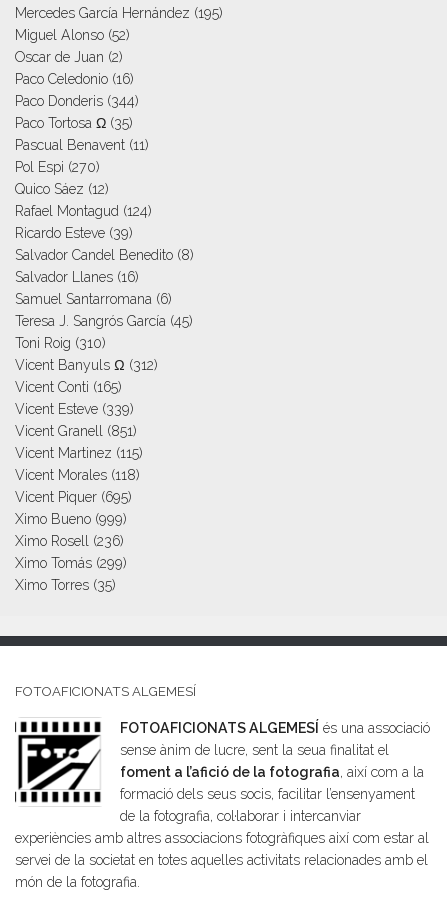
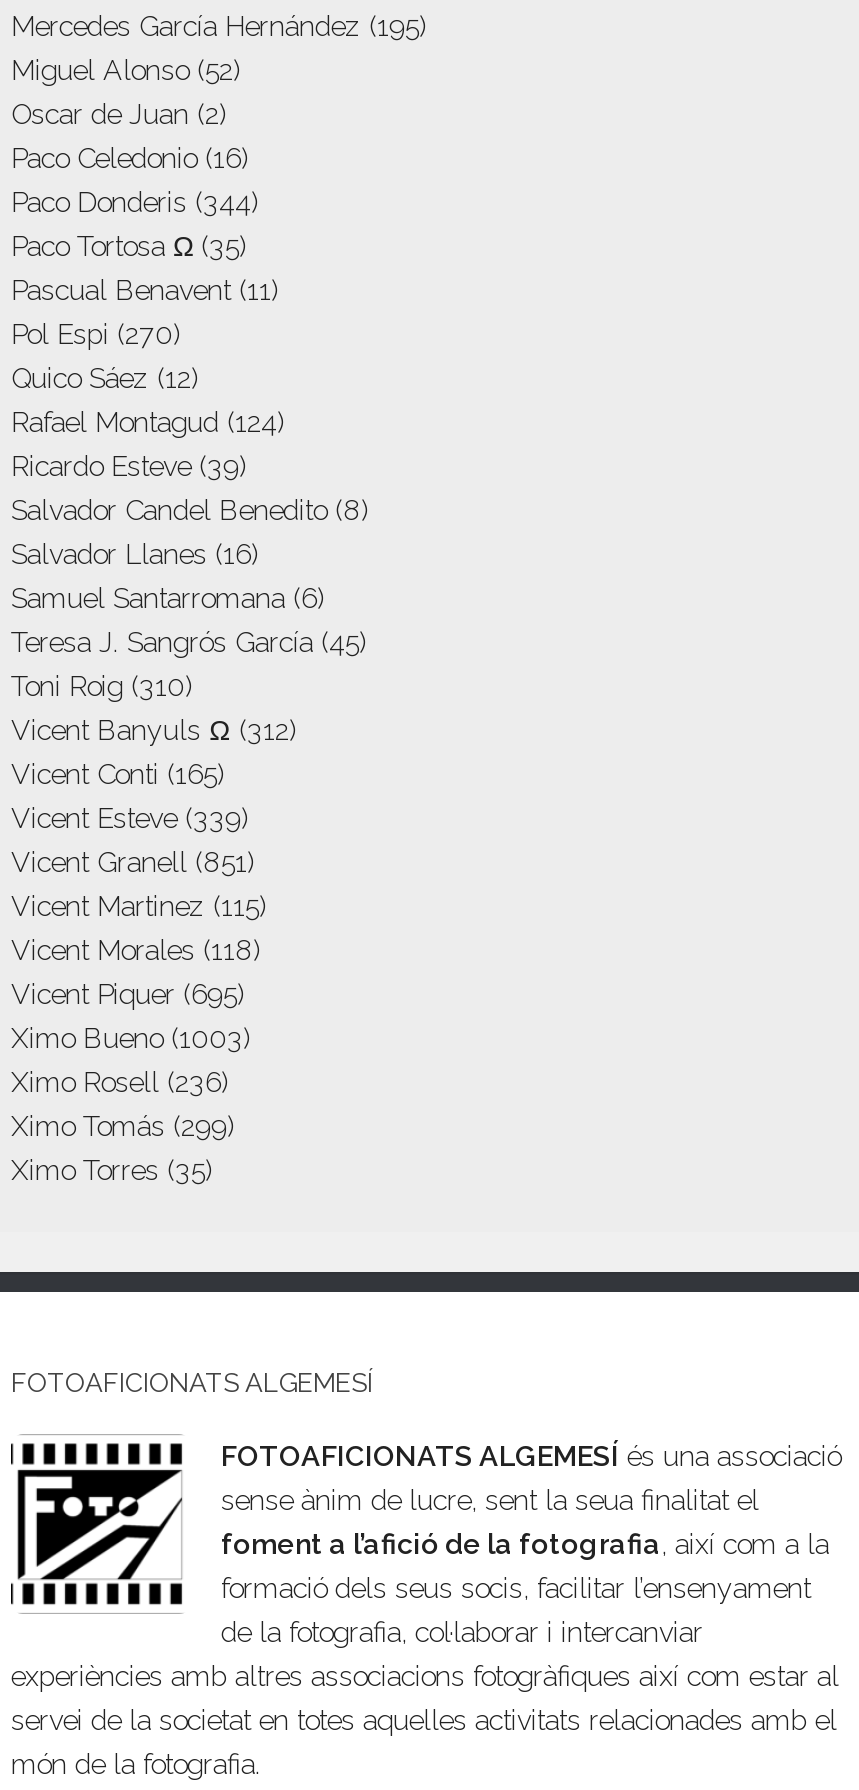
- Ximo Bueno (999)
+ Ximo Bueno (1003)
